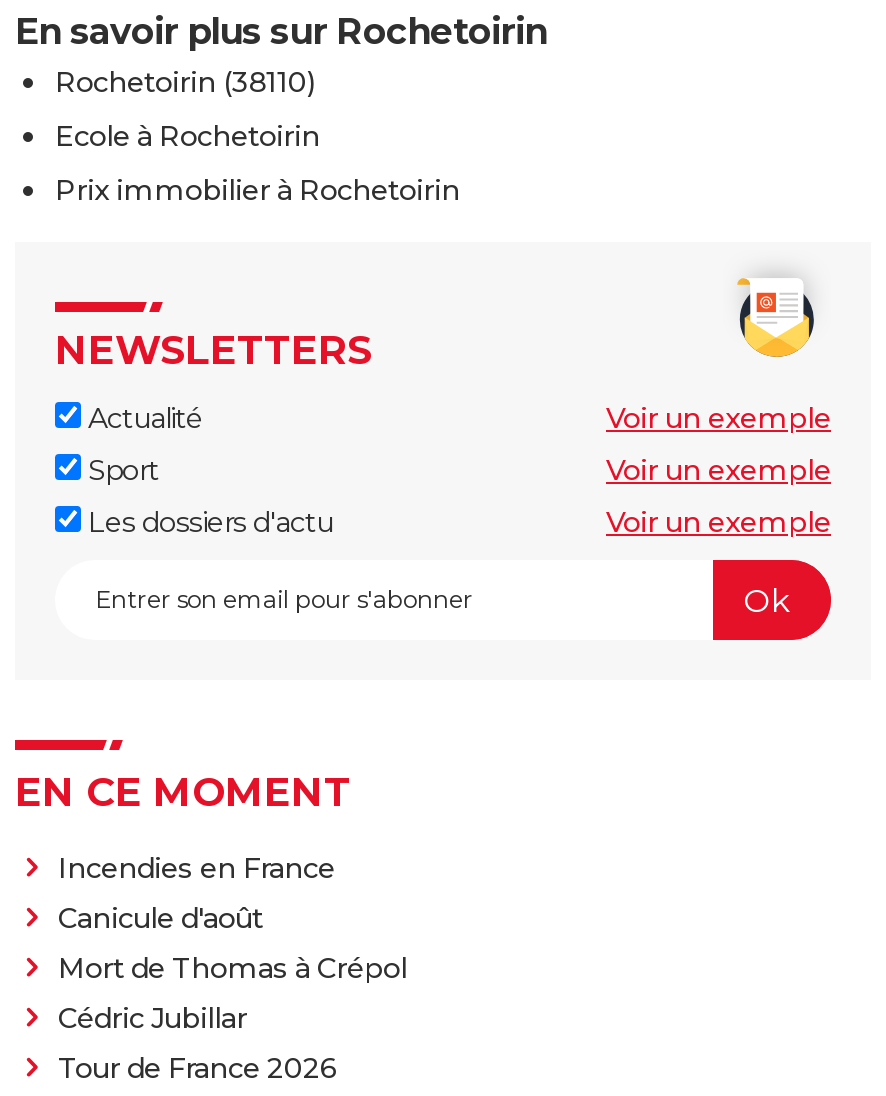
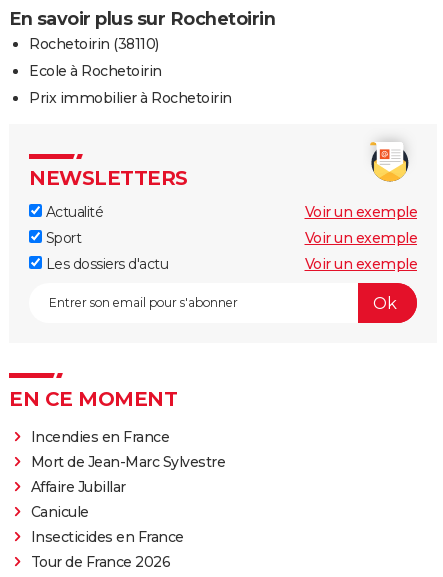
- Canicule d'août
- Mort de Thomas à Crépol
- Cédric Jubillar
+ Mort de Jean-Marc Sylvestre
+ Affaire Jubillar
+ Canicule
+ Insecticides en France
